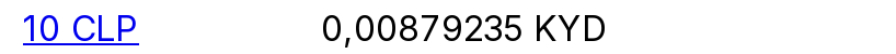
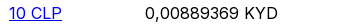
- 0,00879235 KYD
+ 0,00889369 KYD
